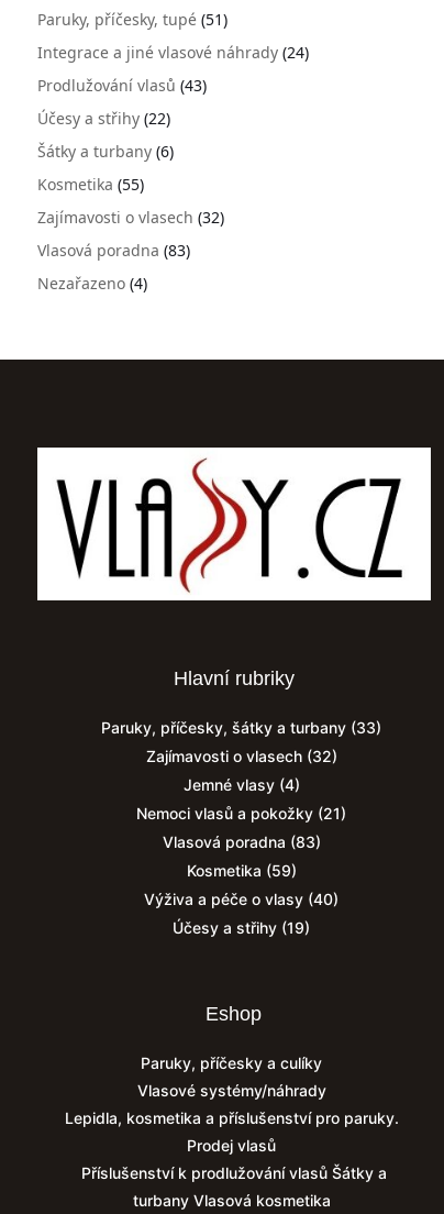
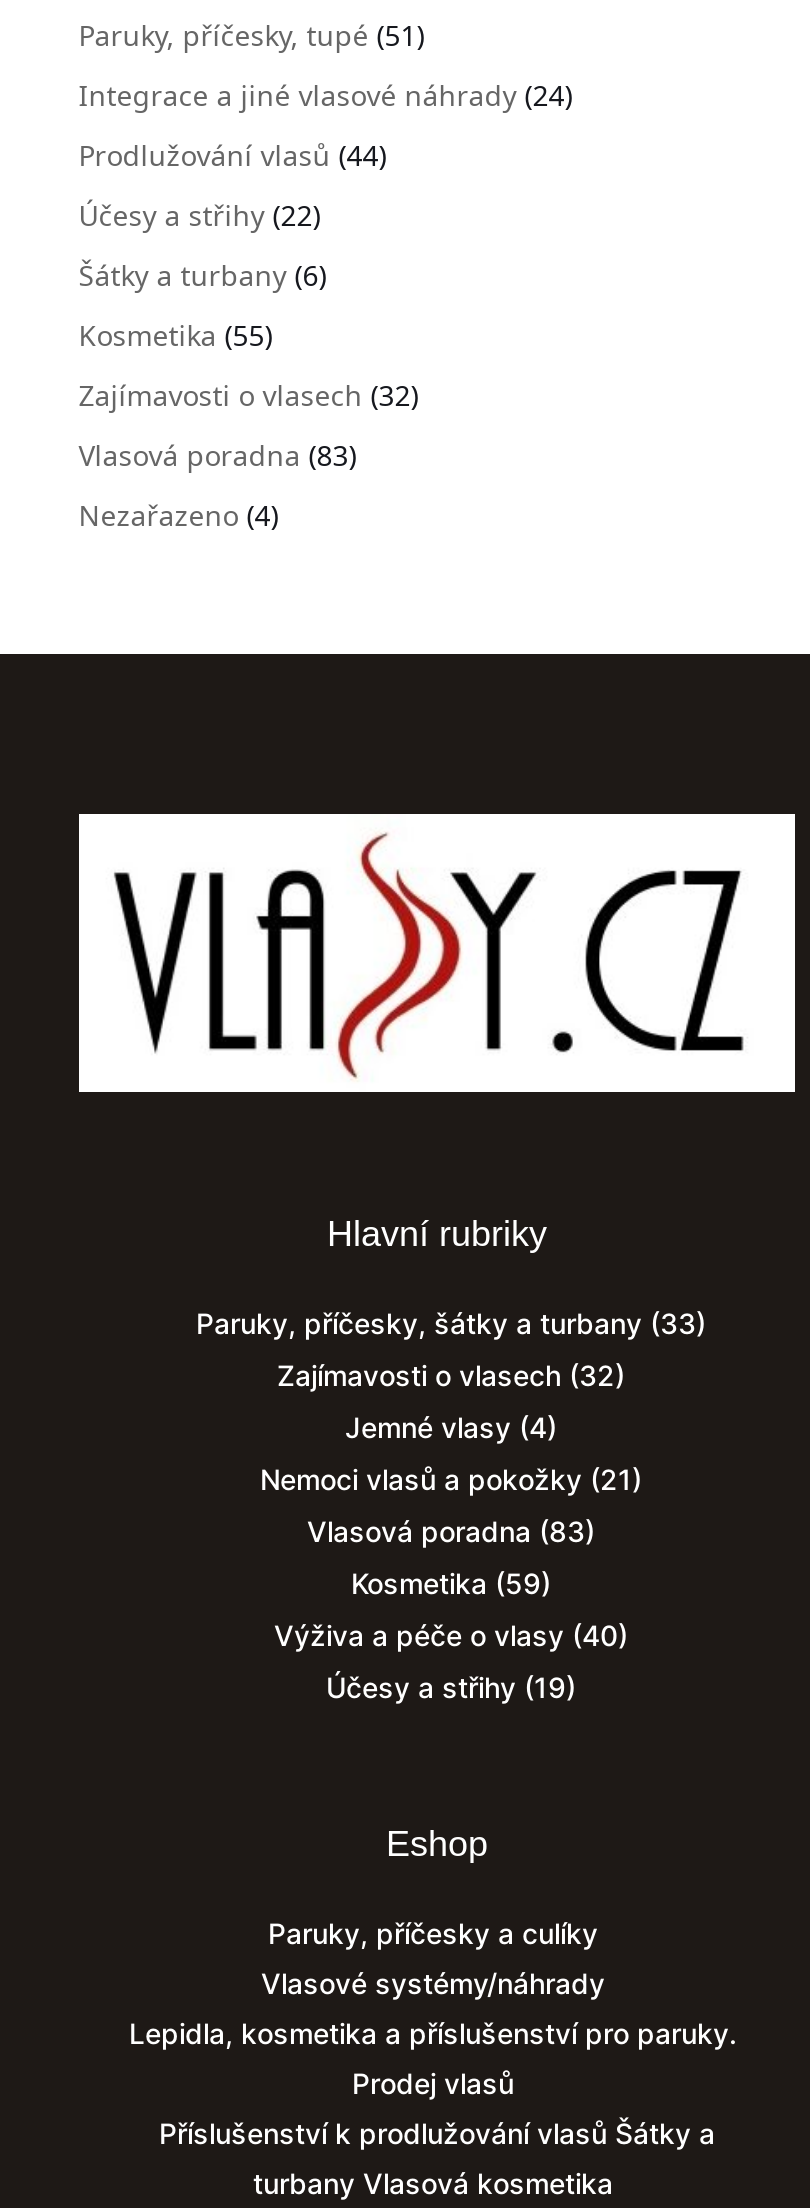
- Prodlužování vlasů (43)
+ Prodlužování vlasů (44)
